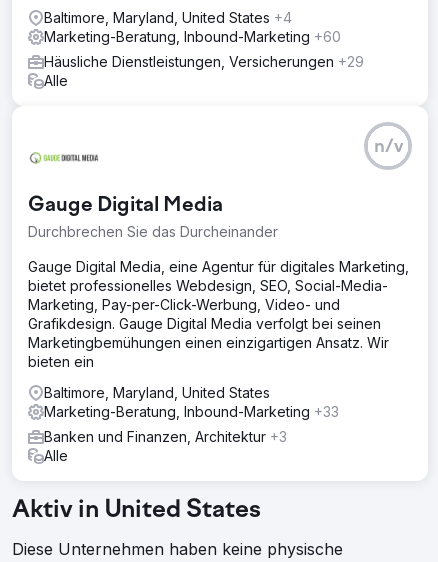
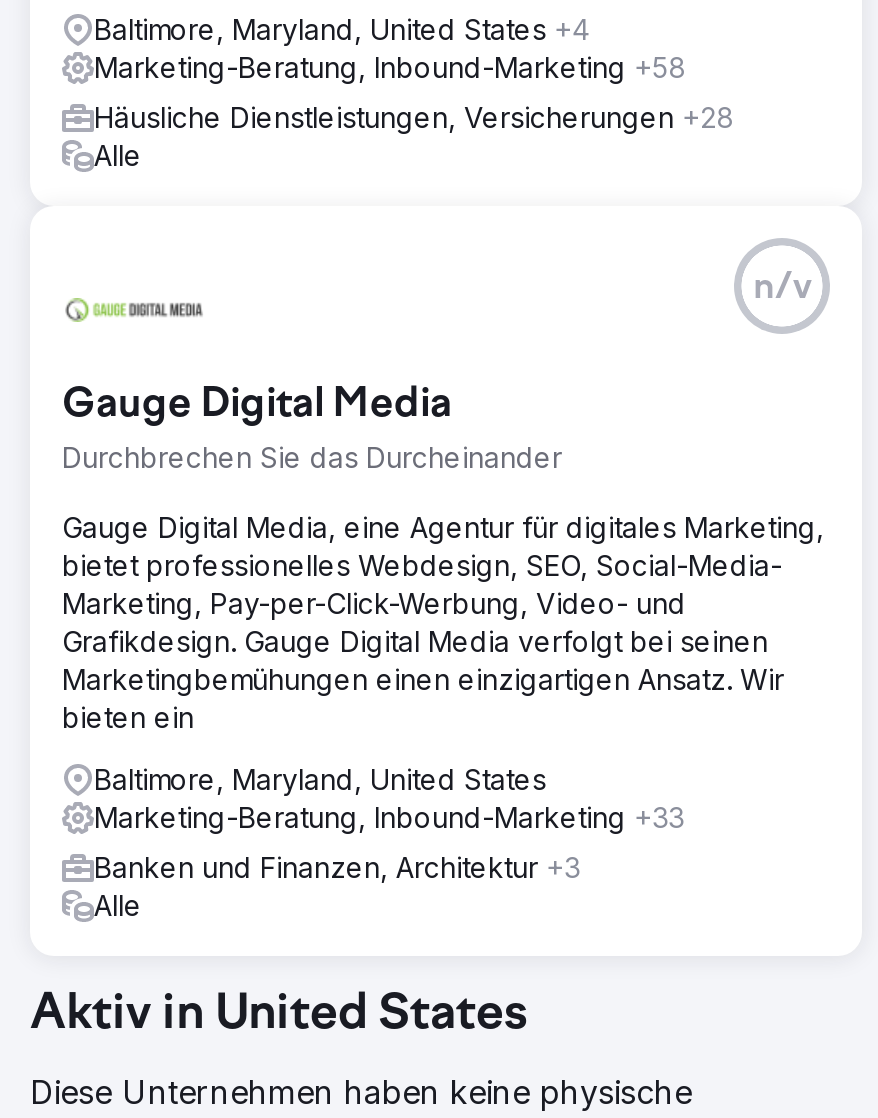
- Marketing-Beratung, Inbound-Marketing +60
+ Marketing-Beratung, Inbound-Marketing +58

- Häusliche Dienstleistungen, Versicherungen +29
+ Häusliche Dienstleistungen, Versicherungen +28
